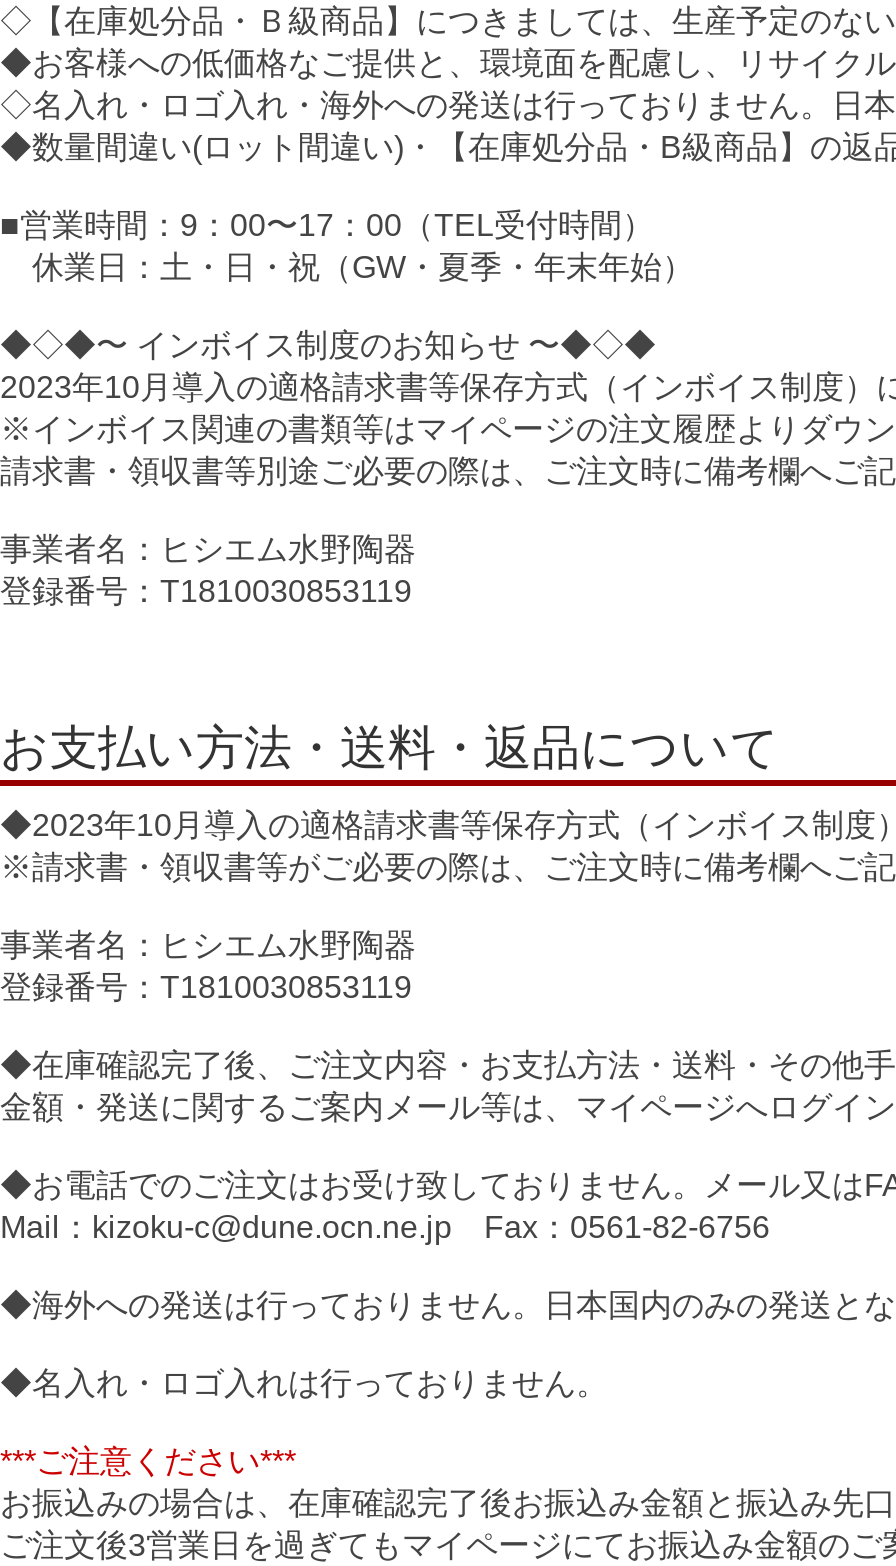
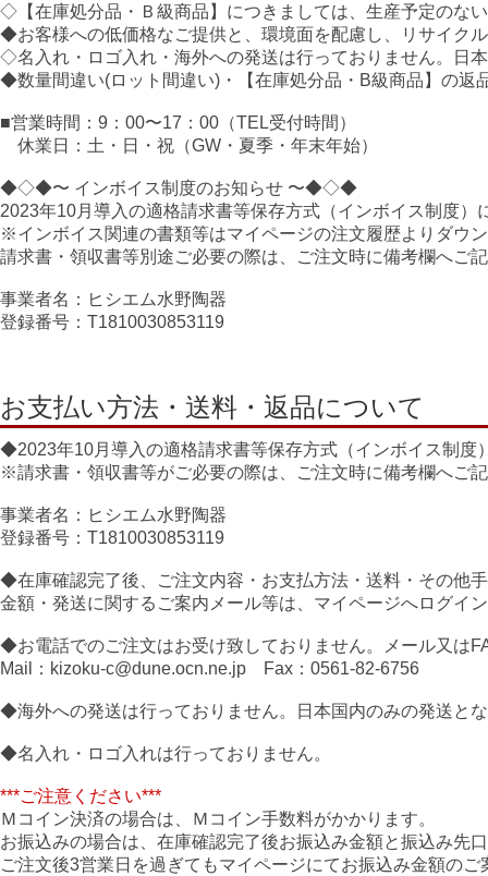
+ Ｍコイン決済の場合は、Ｍコイン手数料がかかります。
